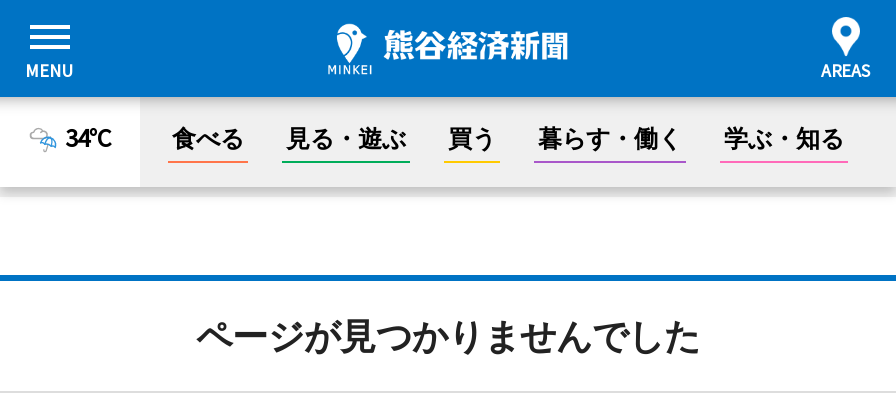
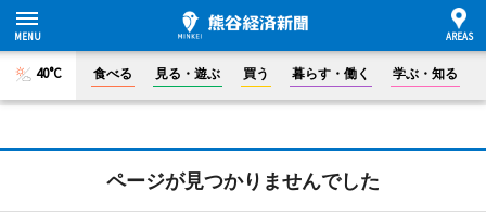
- 34°C 食べる 見る・遊ぶ 買う 暮らす・働く 学ぶ・知る
+ 40°C 食べる 見る・遊ぶ 買う 暮らす・働く 学ぶ・知る
